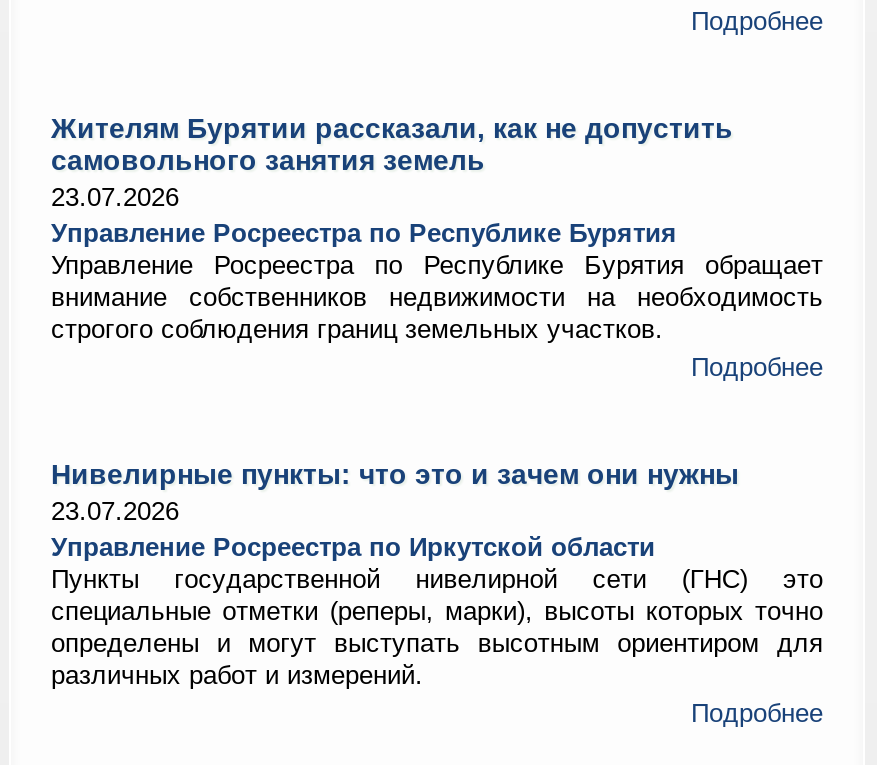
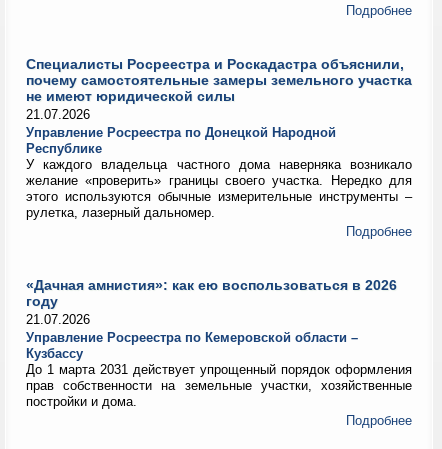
- Жителям Бурятии рассказали, как не допустить
- самовольного занятия земель
- 23.07.2026
- Управление Росреестра по Республике Бурятия
- Управление Росреестра по Республике Бурятия обращает
- внимание собственников недвижимости на необходимость
- строгого соблюдения границ земельных участков.
+ Специалисты Росреестра и Роскадастра объяснили,
+ почему самостоятельные замеры земельного участка
+ не имеют юридической силы
+ 21.07.2026
+ Управление Росреестра по Донецкой Народной
+ Республике
+ У каждого владельца частного дома наверняка возникало
+ желание «проверить» границы своего участка. Нередко для
+ этого используются обычные измерительные инструменты –
+ рулетка, лазерный дальномер.

- Нивелирные пункты: что это и зачем они нужны
- 23.07.2026
- Управление Росреестра по Иркутской области
- Пункты государственной нивелирной сети (ГНС) это
- специальные отметки (реперы, марки), высоты которых точно
- определены и могут выступать высотным ориентиром для
- различных работ и измерений.
+ «Дачная амнистия»: как ею воспользоваться в 2026
+ году
+ 21.07.2026
+ Управление Росреестра по Кемеровской области –
+ Кузбассу
+ До 1 марта 2031 действует упрощенный порядок оформления
+ прав собственности на земельные участки, хозяйственные
+ постройки и дома.
